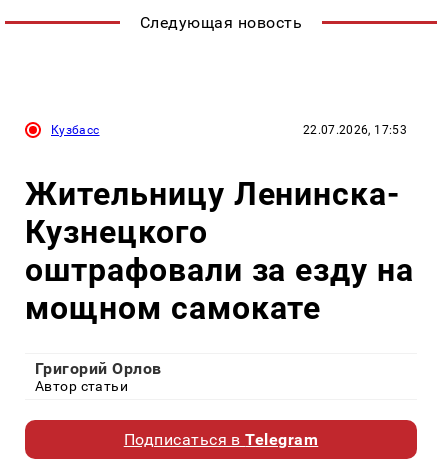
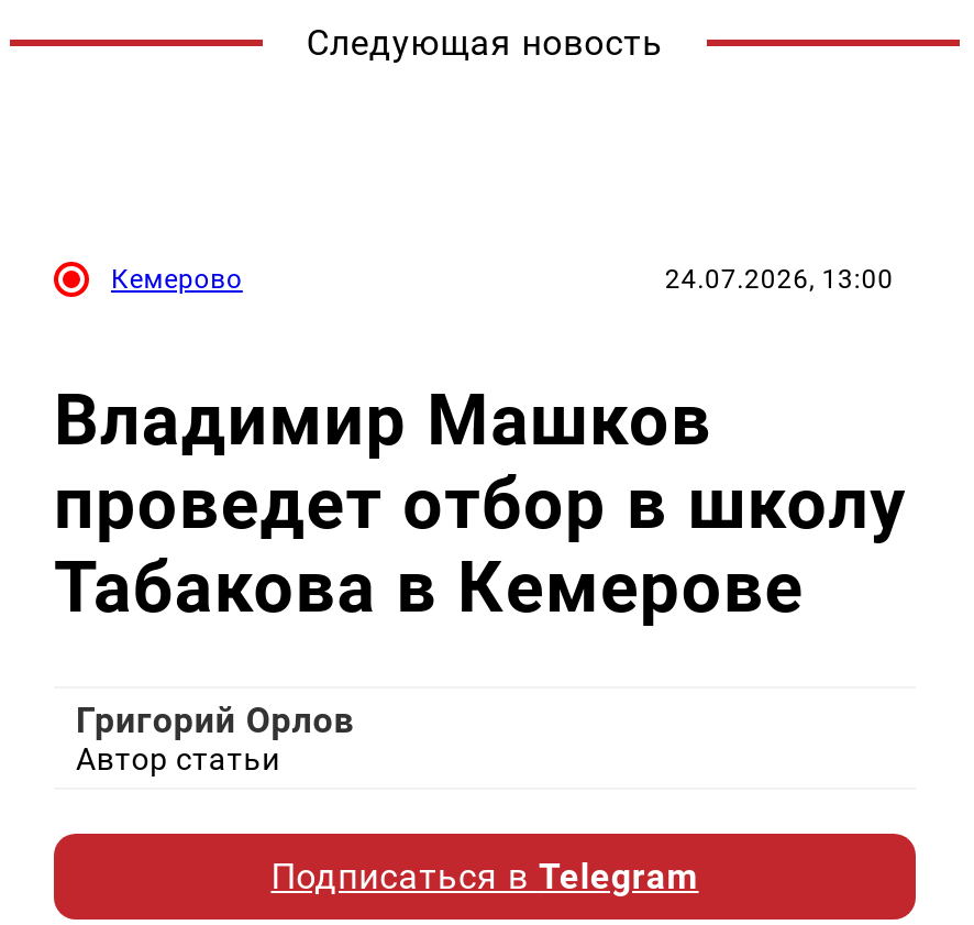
- Кузбасс
- 22.07.2026, 17:53
+ Кемерово
+ 24.07.2026, 13:00

- Жительницу Ленинска-
- Кузнецкого
- оштрафовали за езду на
- мощном самокате
+ Владимир Машков
+ проведет отбор в школу
+ Табакова в Кемерове
